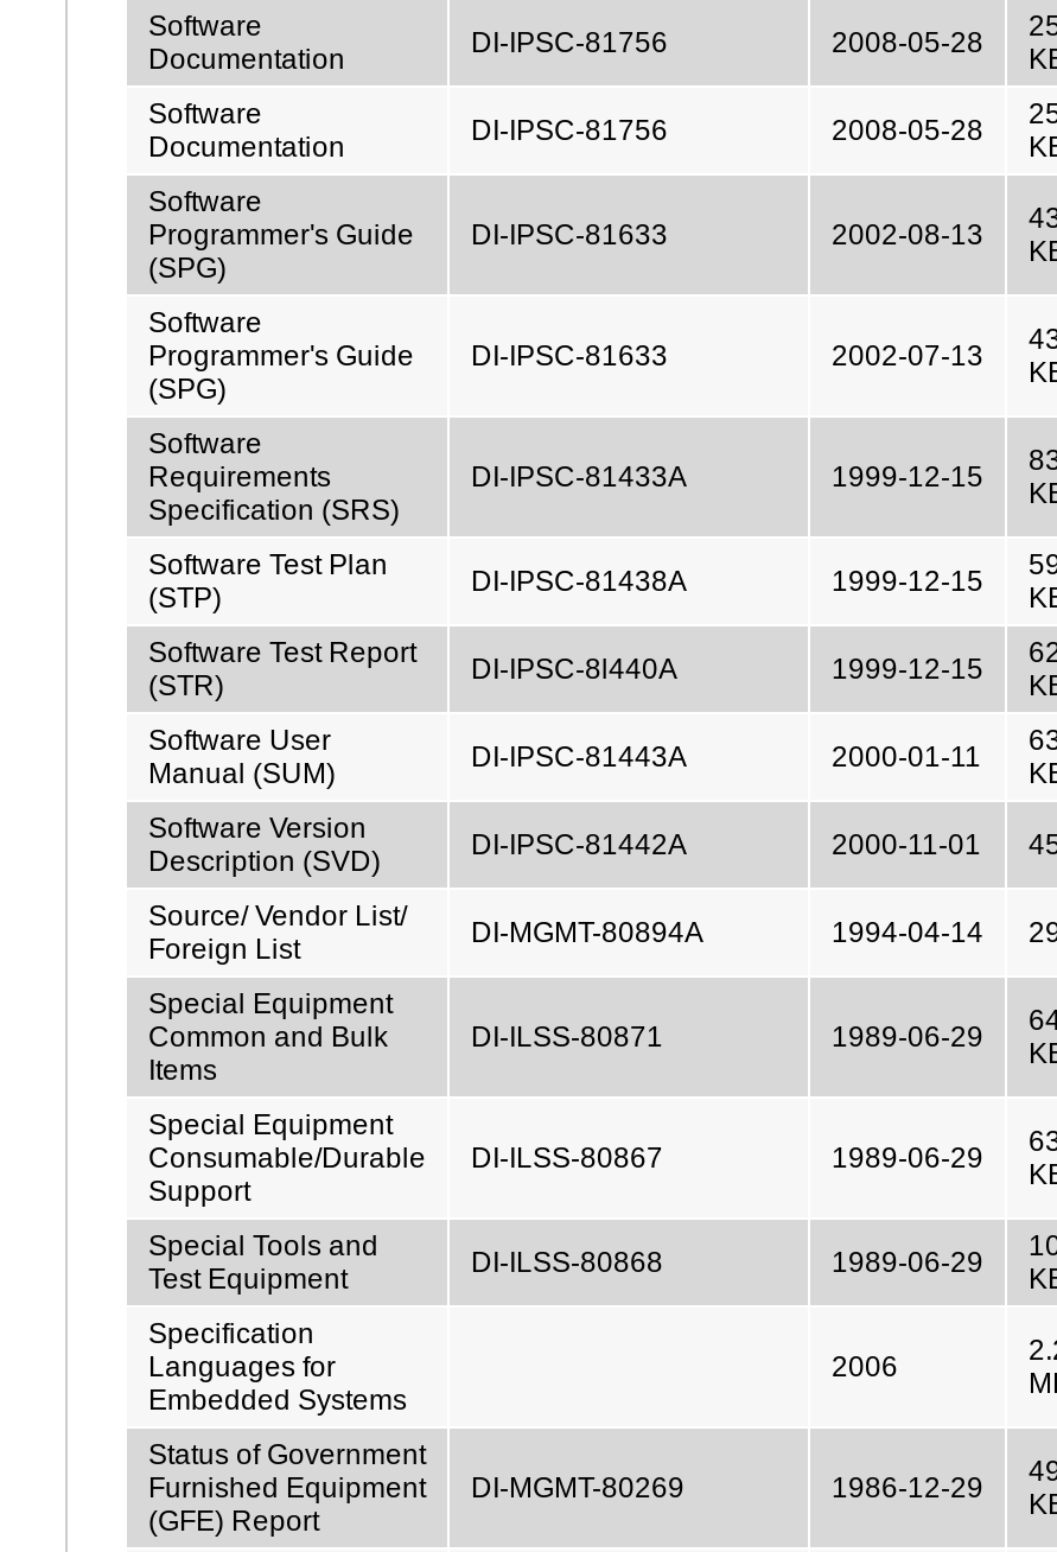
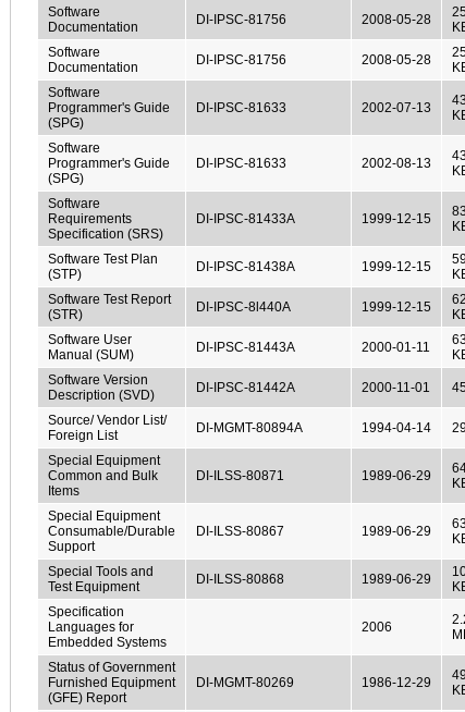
- 2002-08-13
+ 2002-07-13

- 2002-07-13
+ 2002-08-13
